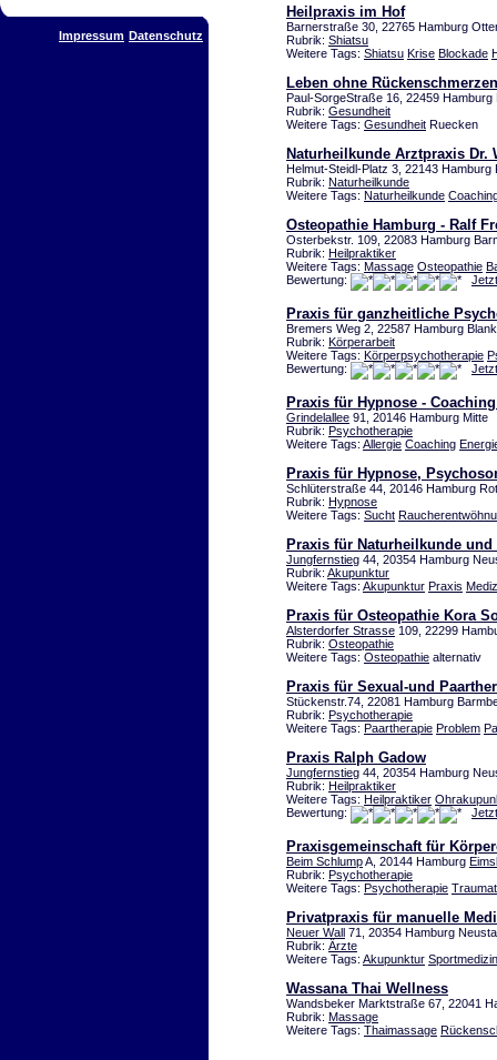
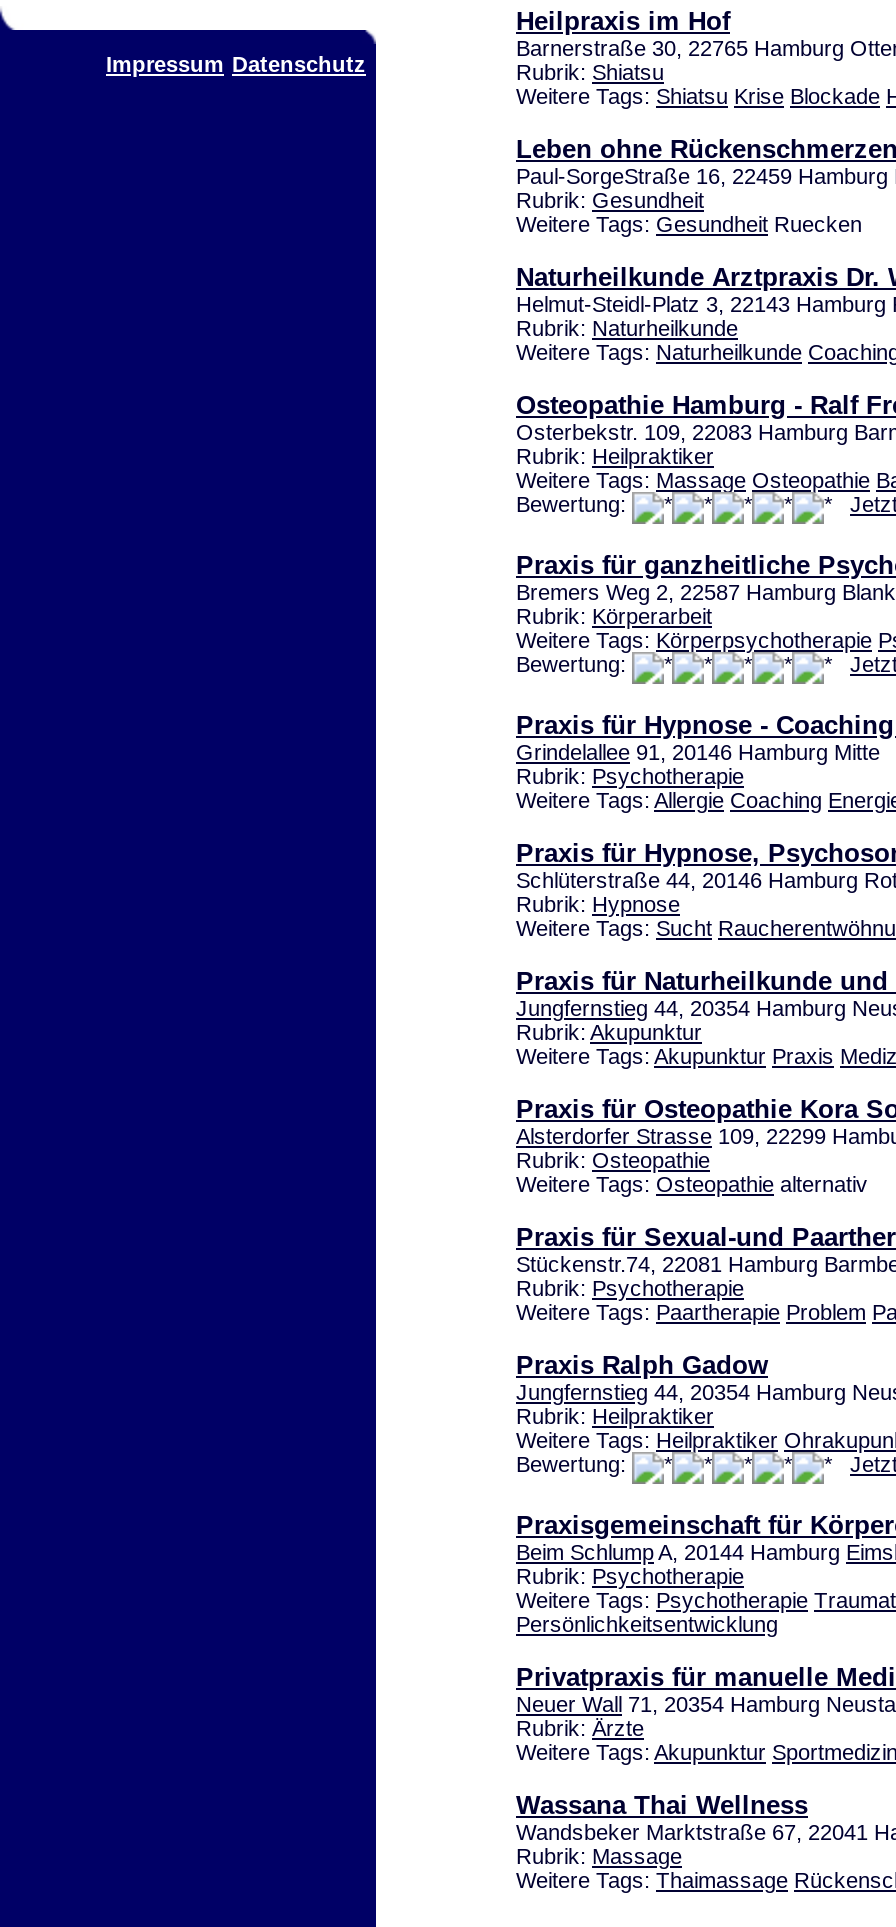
+ Persönlichkeitsentwicklung
